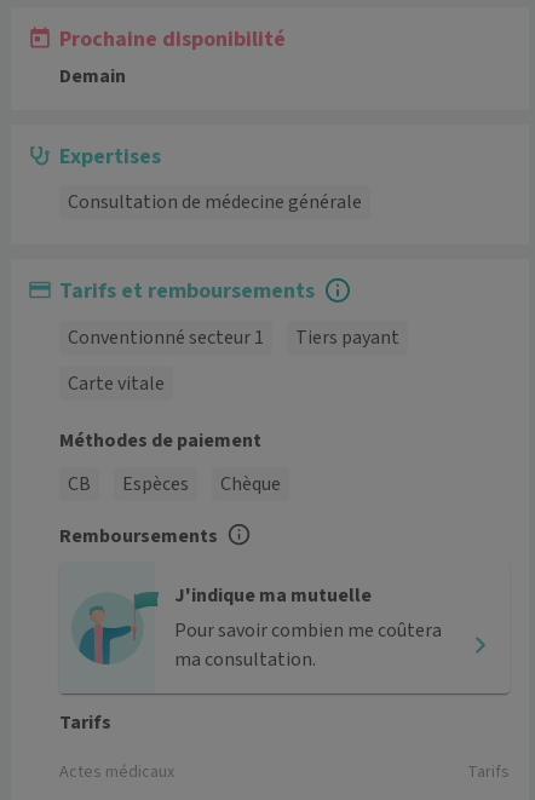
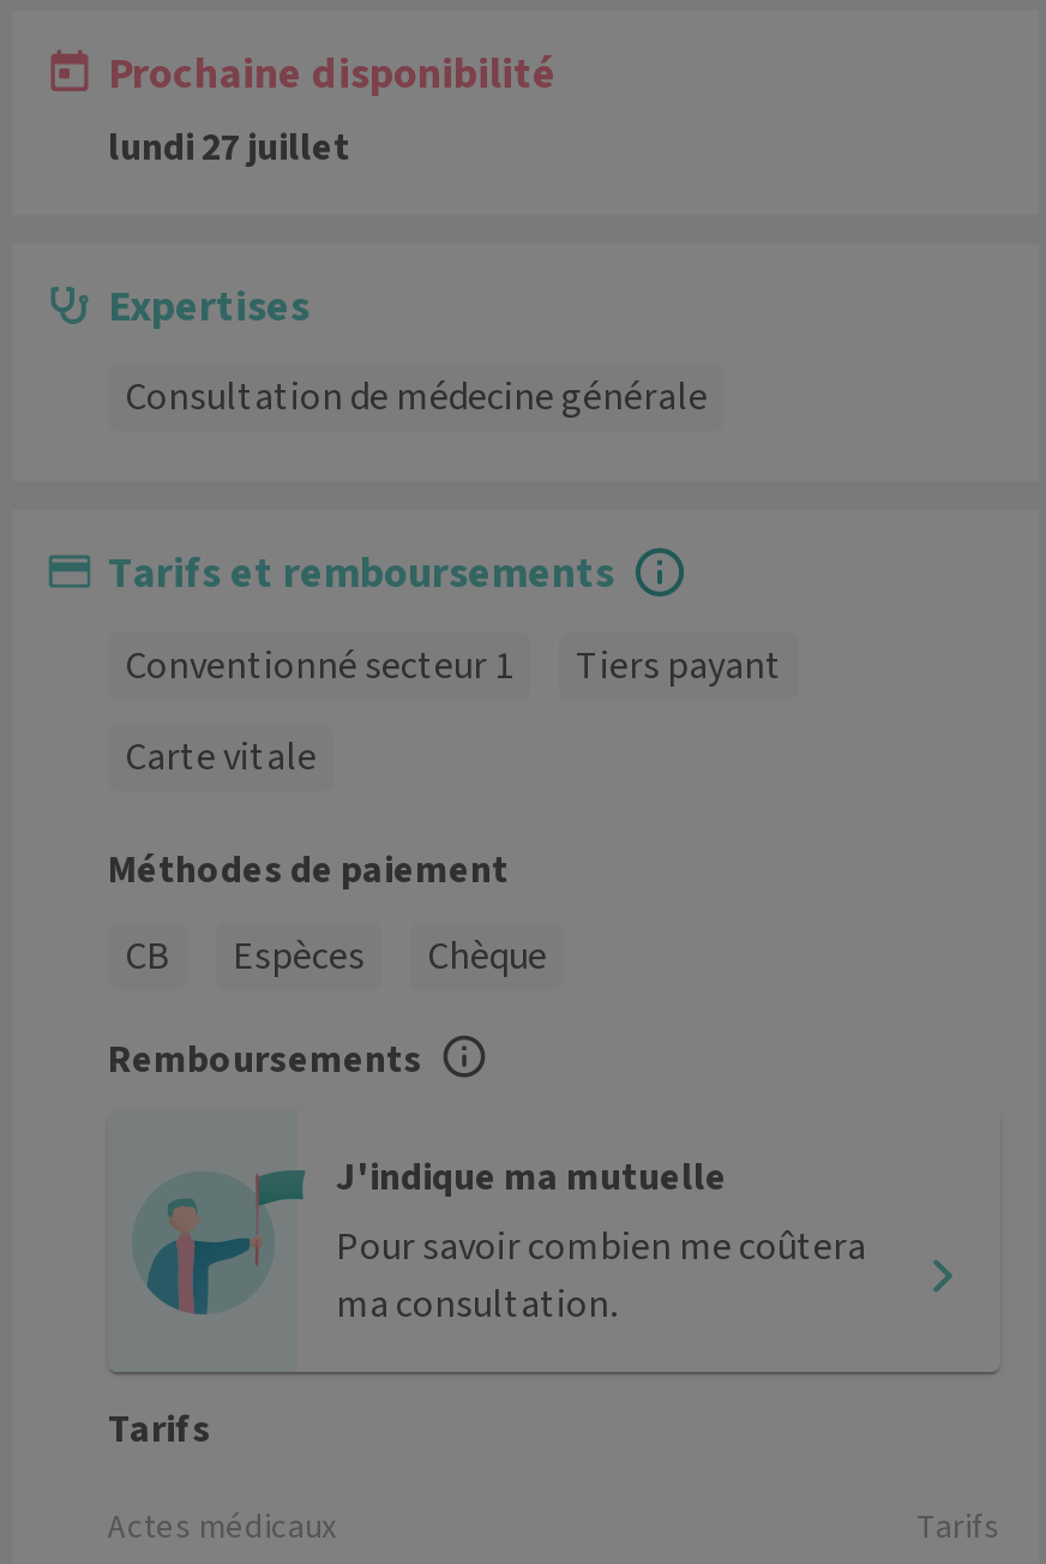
- Demain
+ lundi 27 juillet
